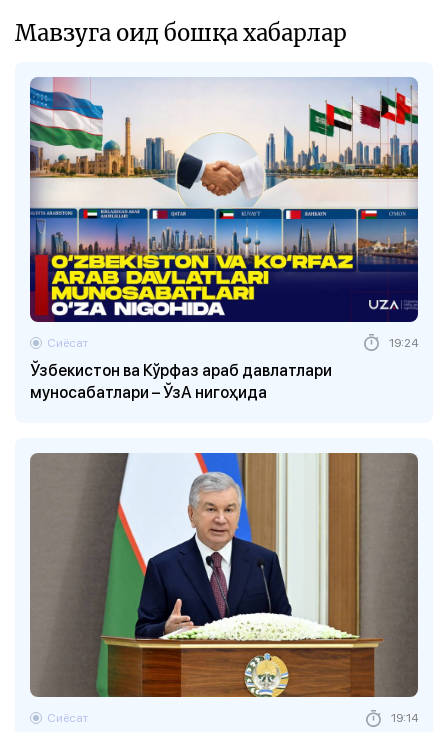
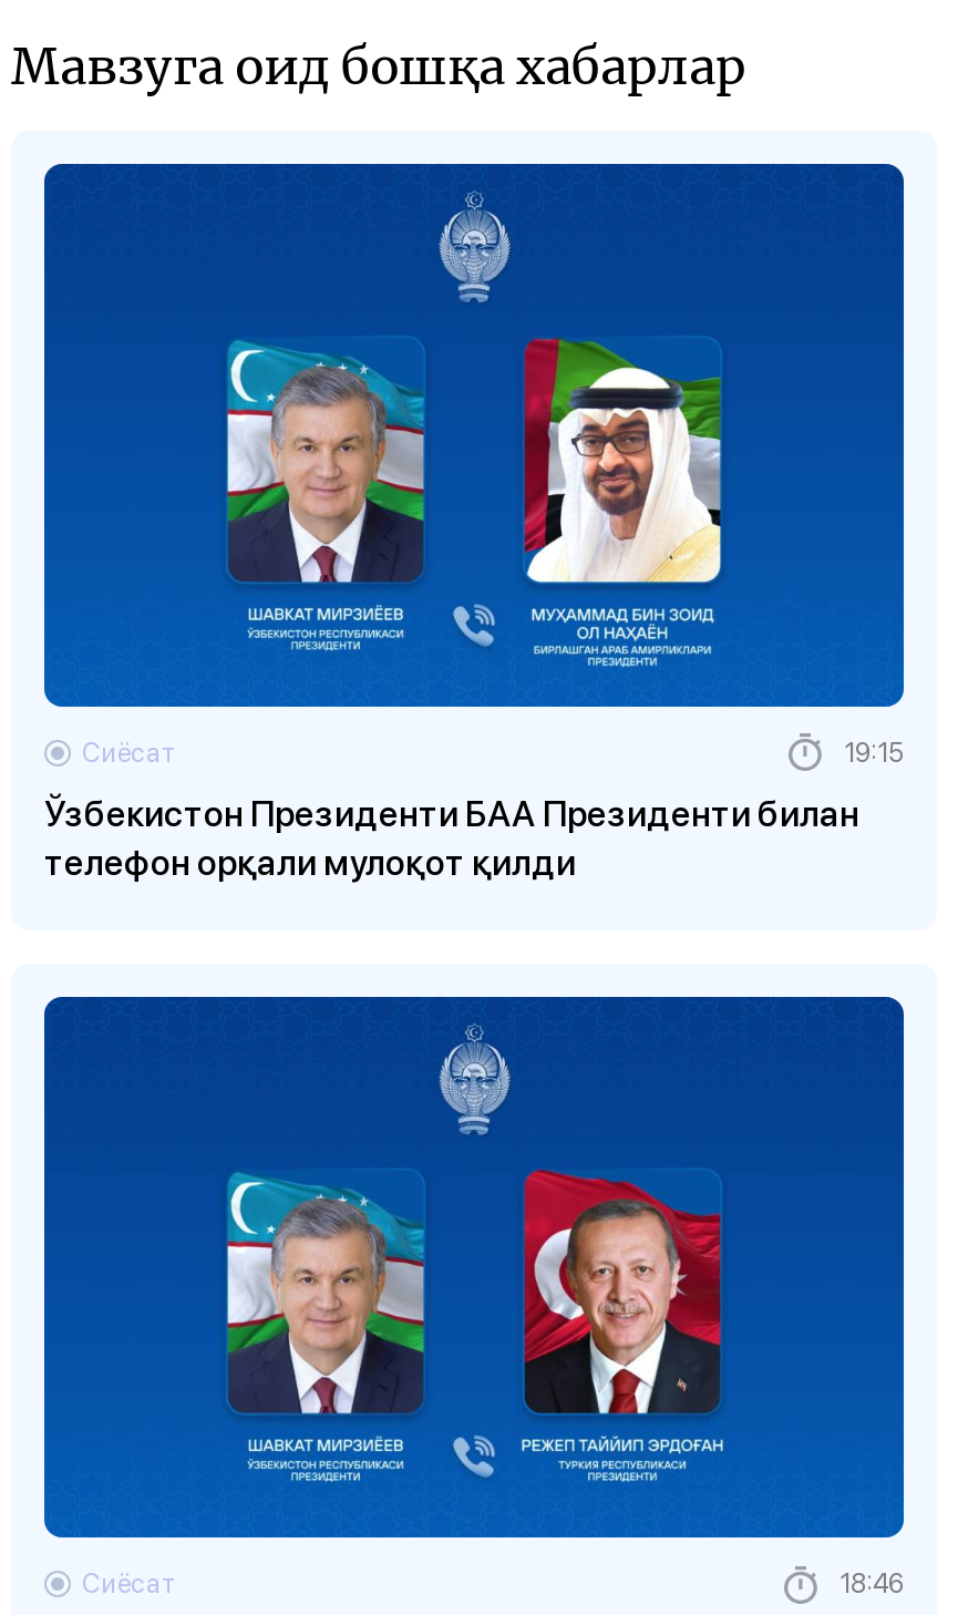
- [image]
- 19:24
+ [image]
+ 19:15

- Ўзбекистон ва Кўрфаз араб давлатлари
- муносабатлари – ЎзА нигоҳида
+ Ўзбекистон Президенти БАА Президенти билан
+ телефон орқали мулоқот қилди

- [image]
- 19:14
+ [image]
+ 18:46
